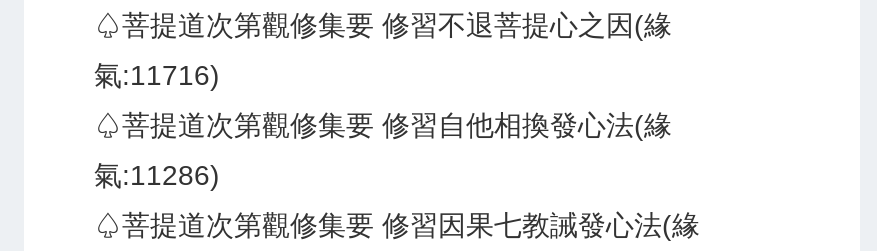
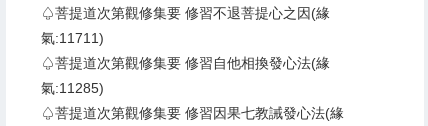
- 氣:11716)
+ 氣:11711)

- 氣:11286)
+ 氣:11285)
